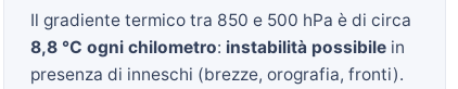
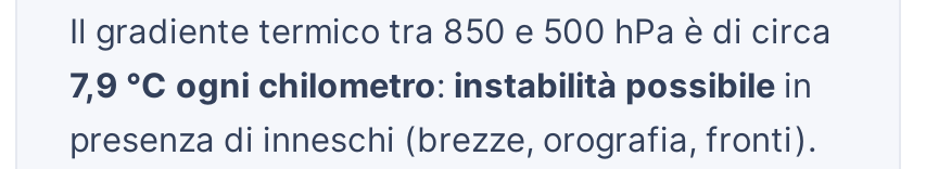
- 8,8 °C ogni chilometro: instabilità possibile in
+ 7,9 °C ogni chilometro: instabilità possibile in
